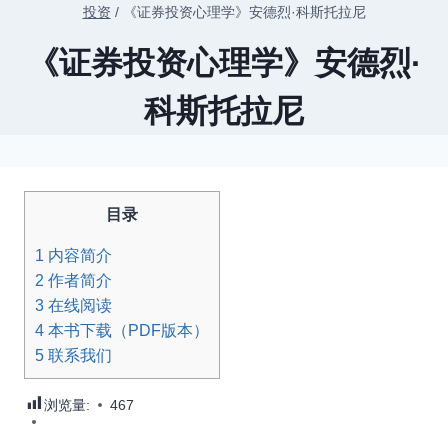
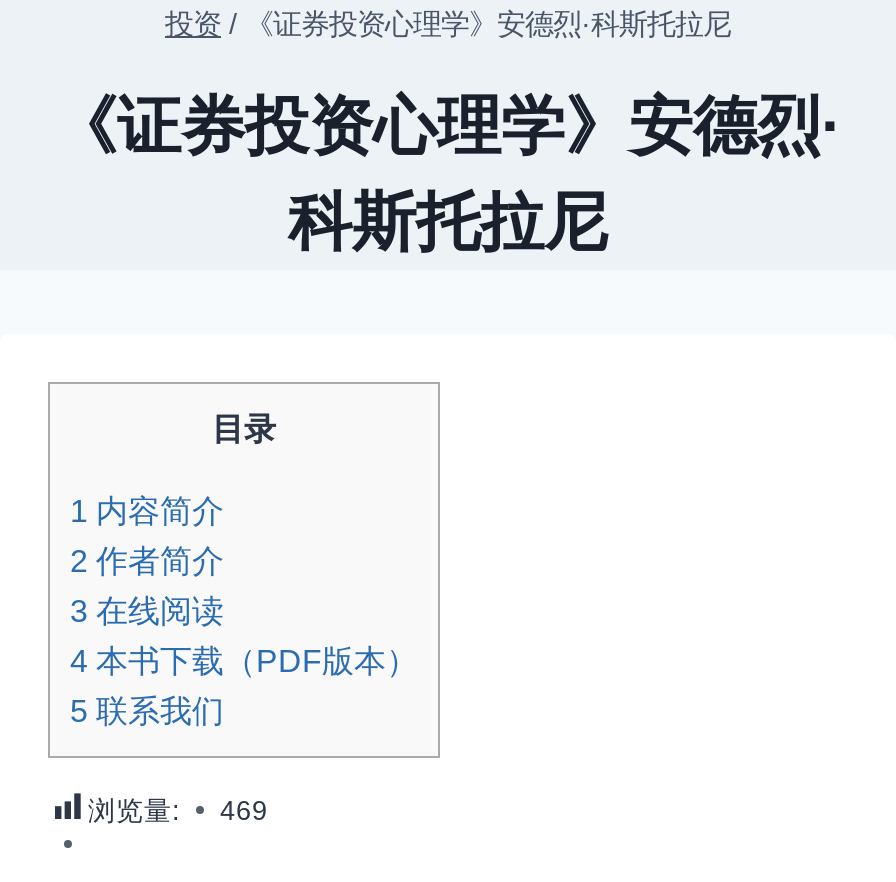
- 浏览量: 467
+ 浏览量: 469
